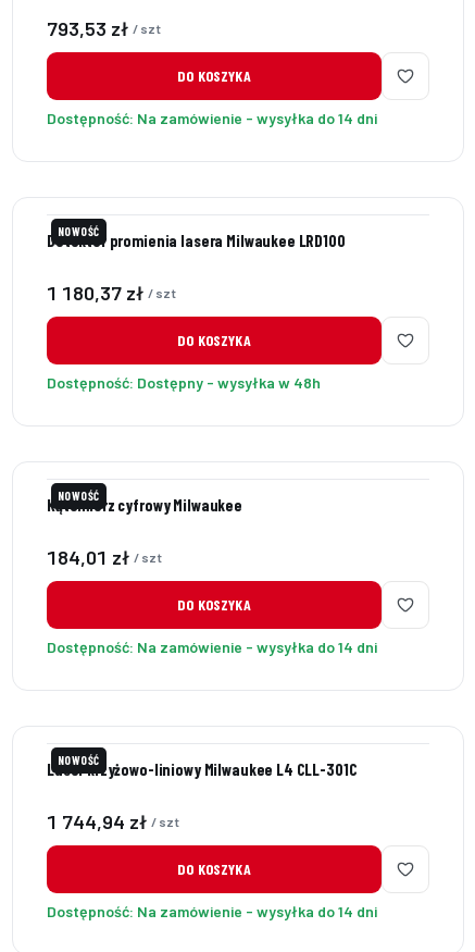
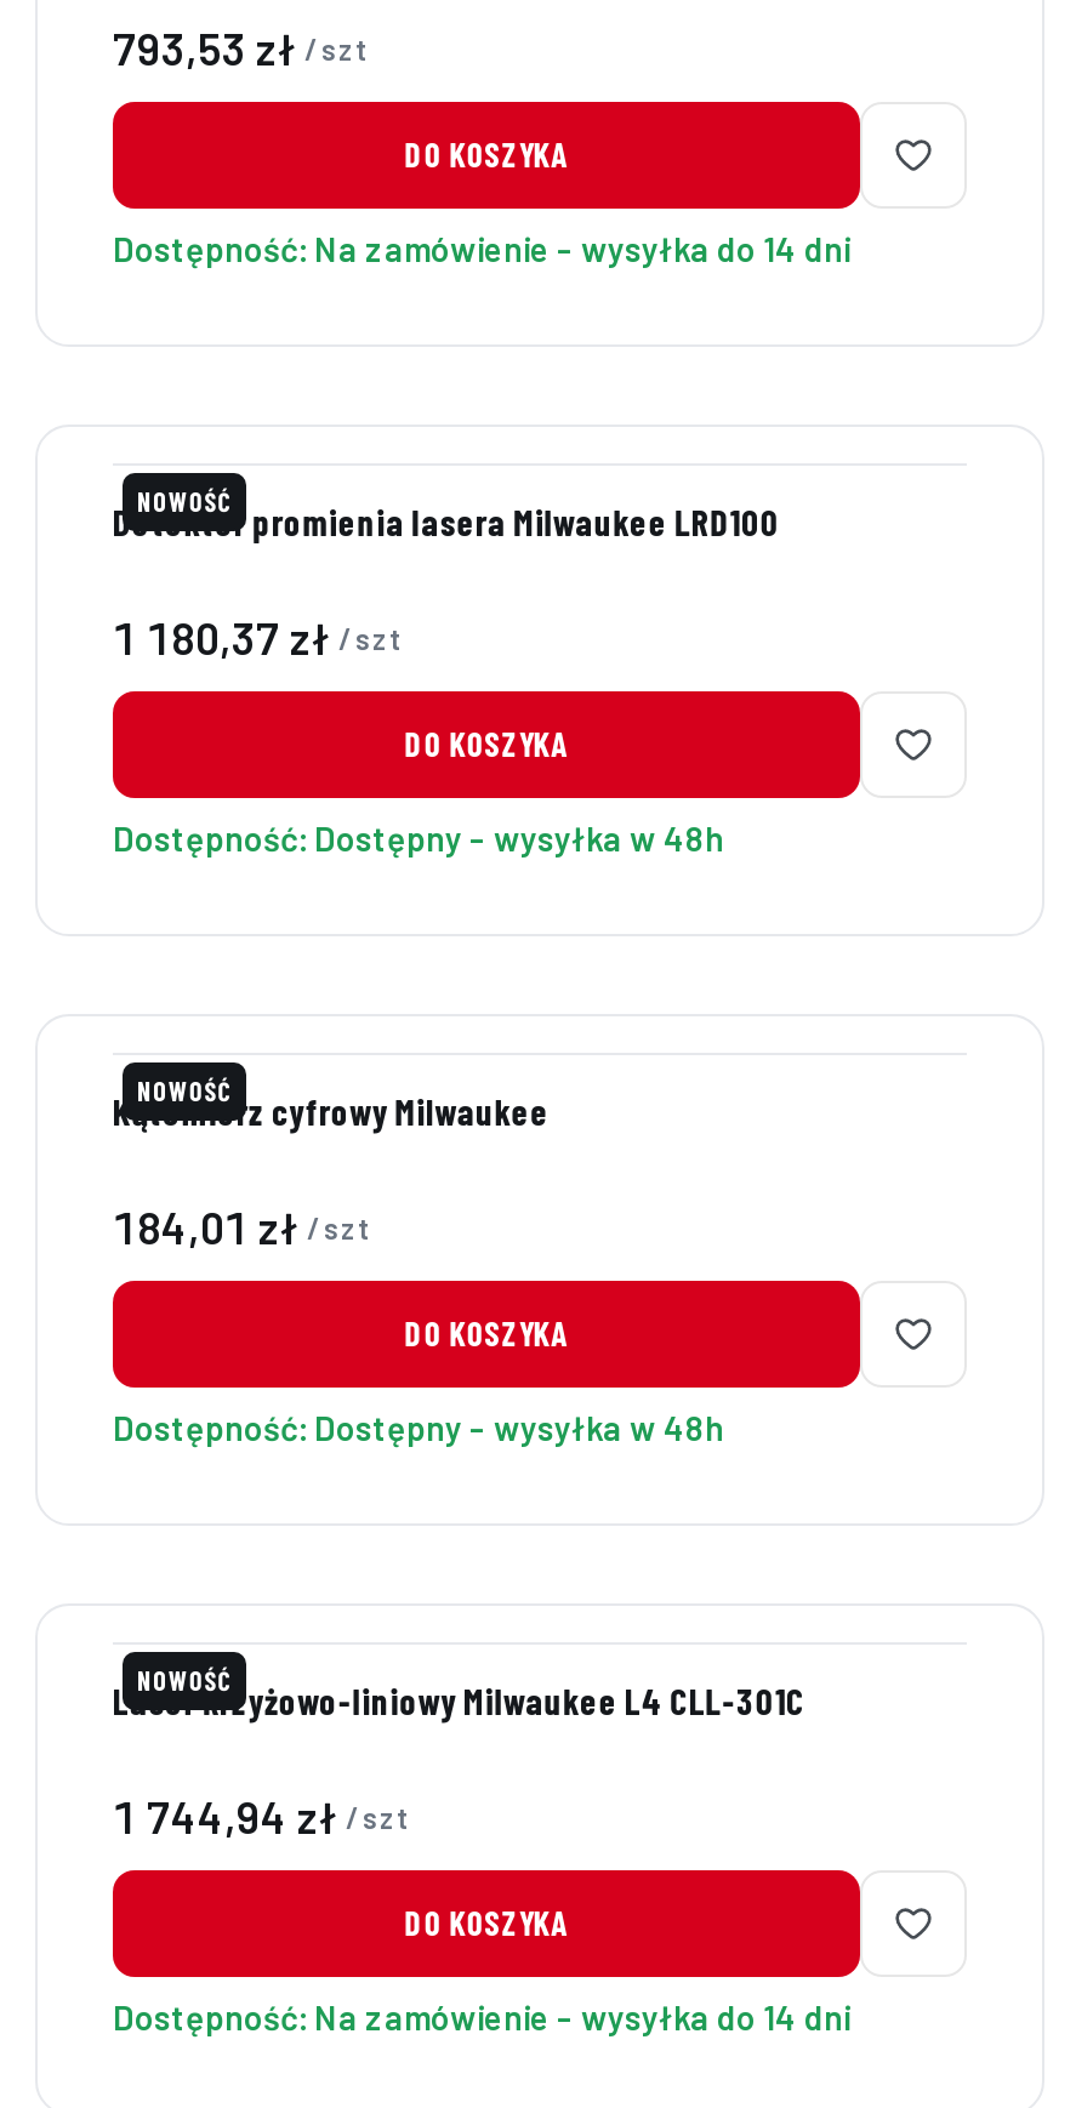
- Dostępność: Na zamówienie - wysyłka do 14 dni
+ Dostępność: Dostępny - wysyłka w 48h
